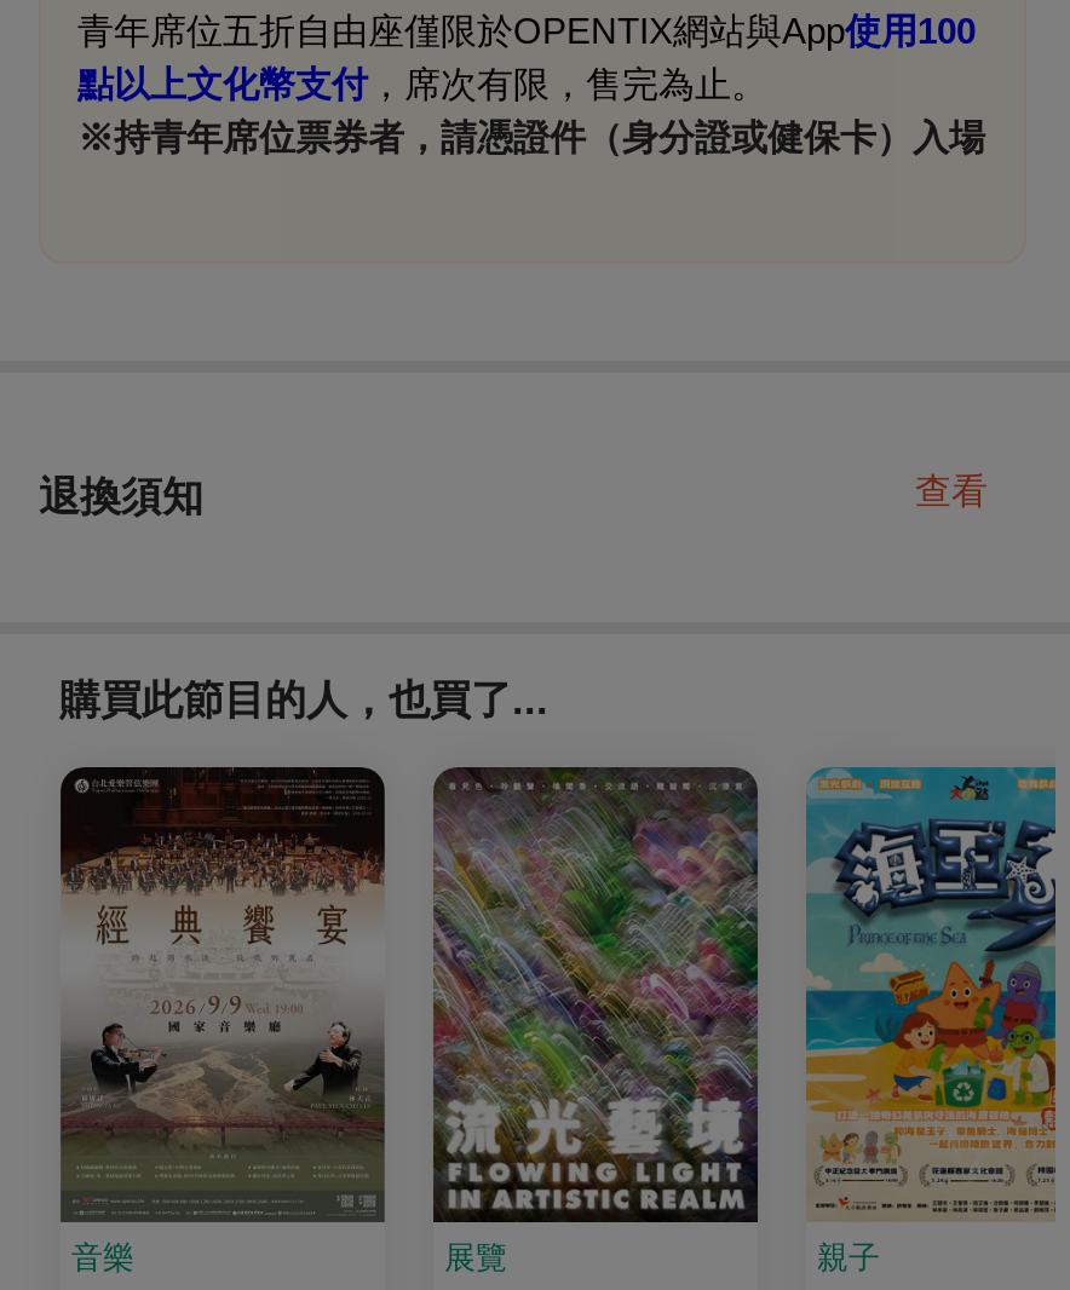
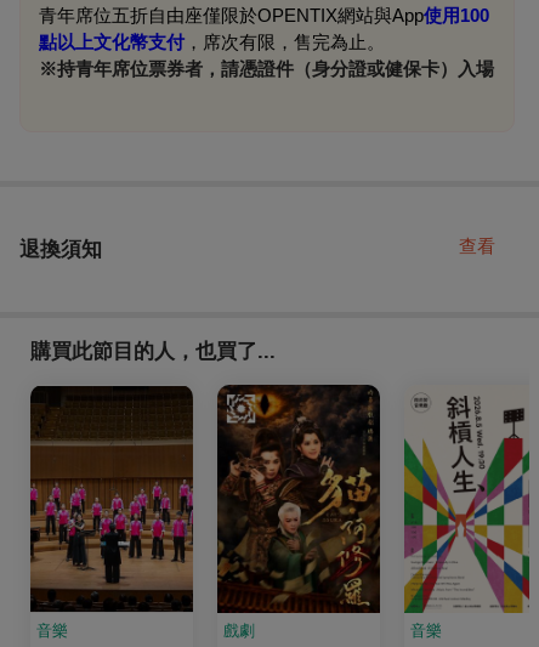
- [image]
- 展覽
+ [image]
+ 戲劇

- [image]
- 親子
+ [image]
+ 音樂

- [image]
+ [image]
